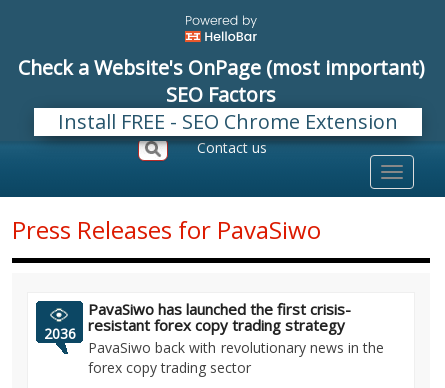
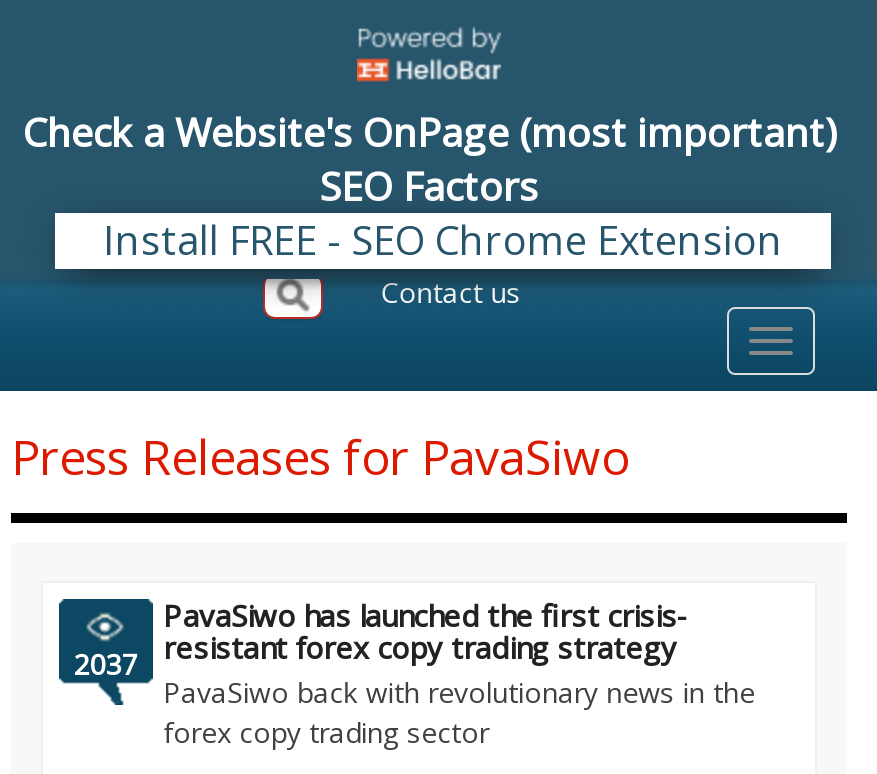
- 2036 resistant forex copy trading strategy
+ 2037 resistant forex copy trading strategy
